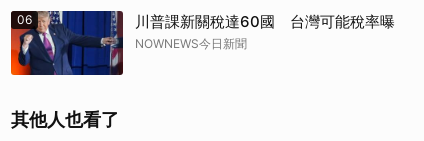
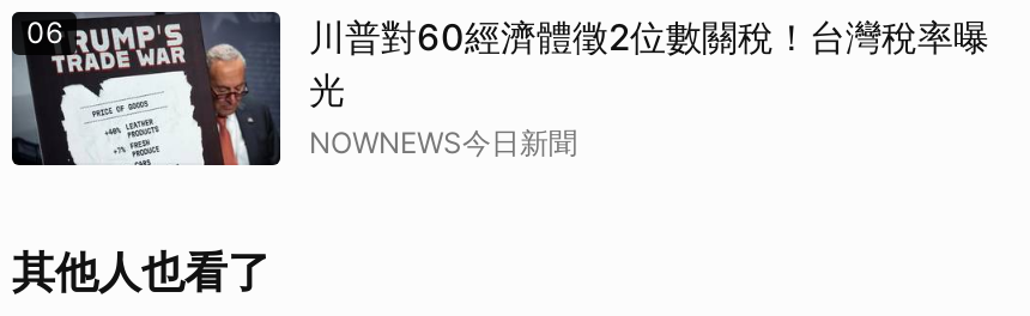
- [image]
- 川普課新關稅達60國 台灣可能稅率曝
+ [image]
+ 川普對60經濟體徵2位數關稅！台灣稅率曝
+ 光

moved down: NOWNEWS今日新聞
